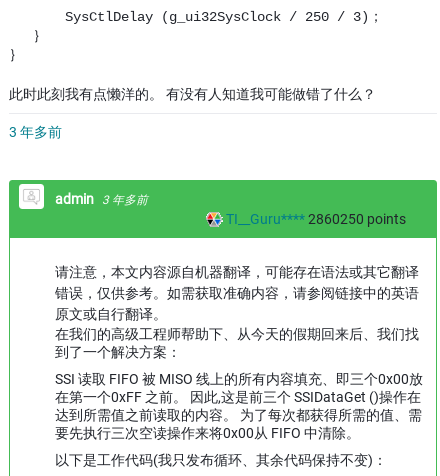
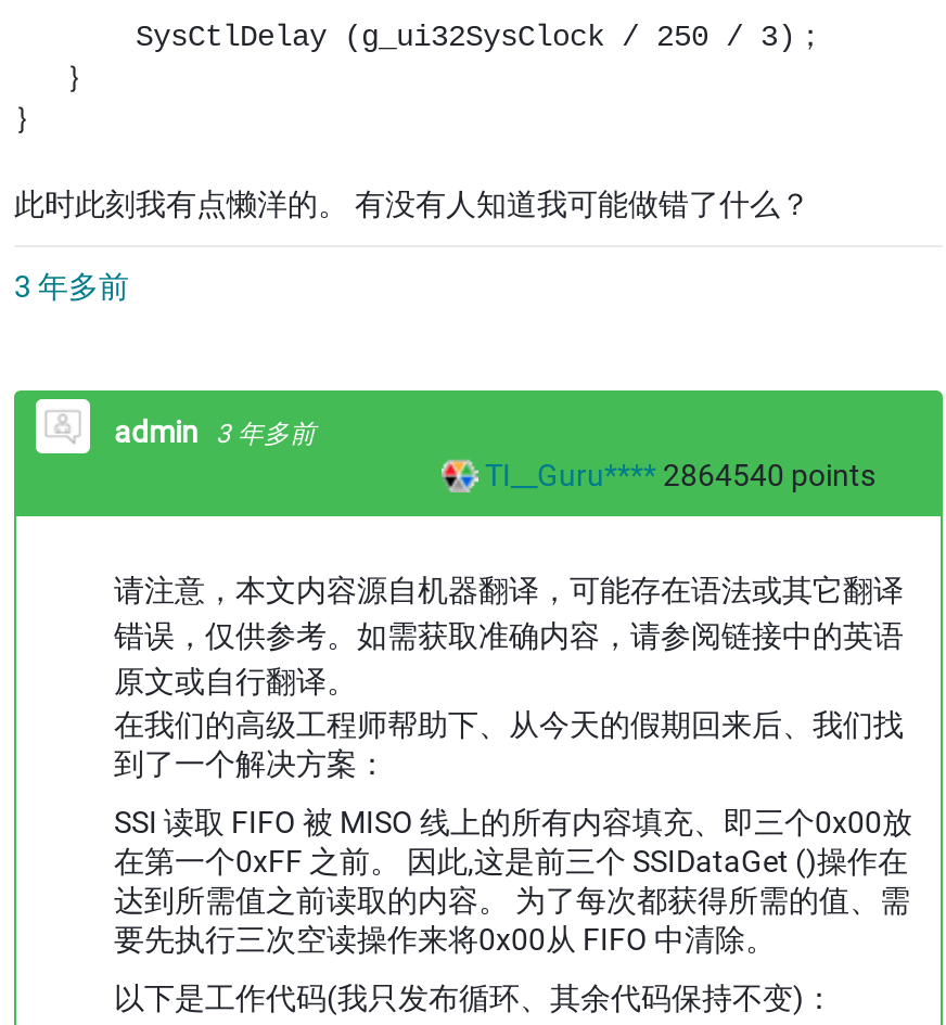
- TI__Guru**** 2860250 points
+ TI__Guru**** 2864540 points
